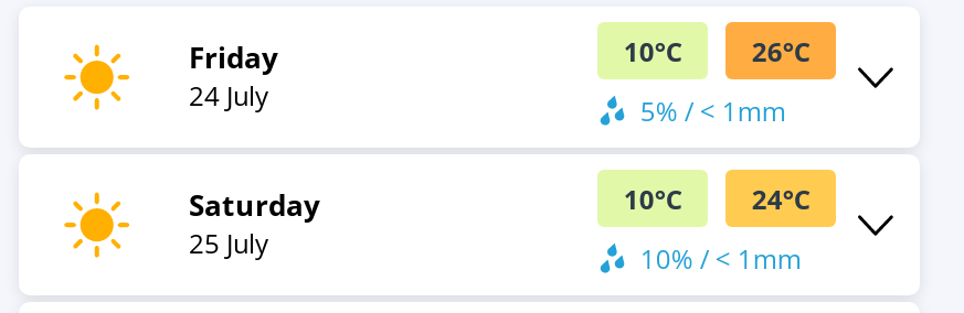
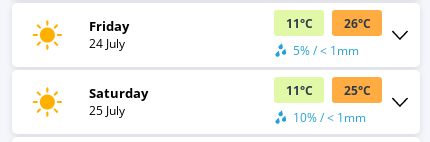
- 10°C 26°C
+ 11°C 26°C

- 10°C
+ 11°C

- 24°C
+ 25°C
